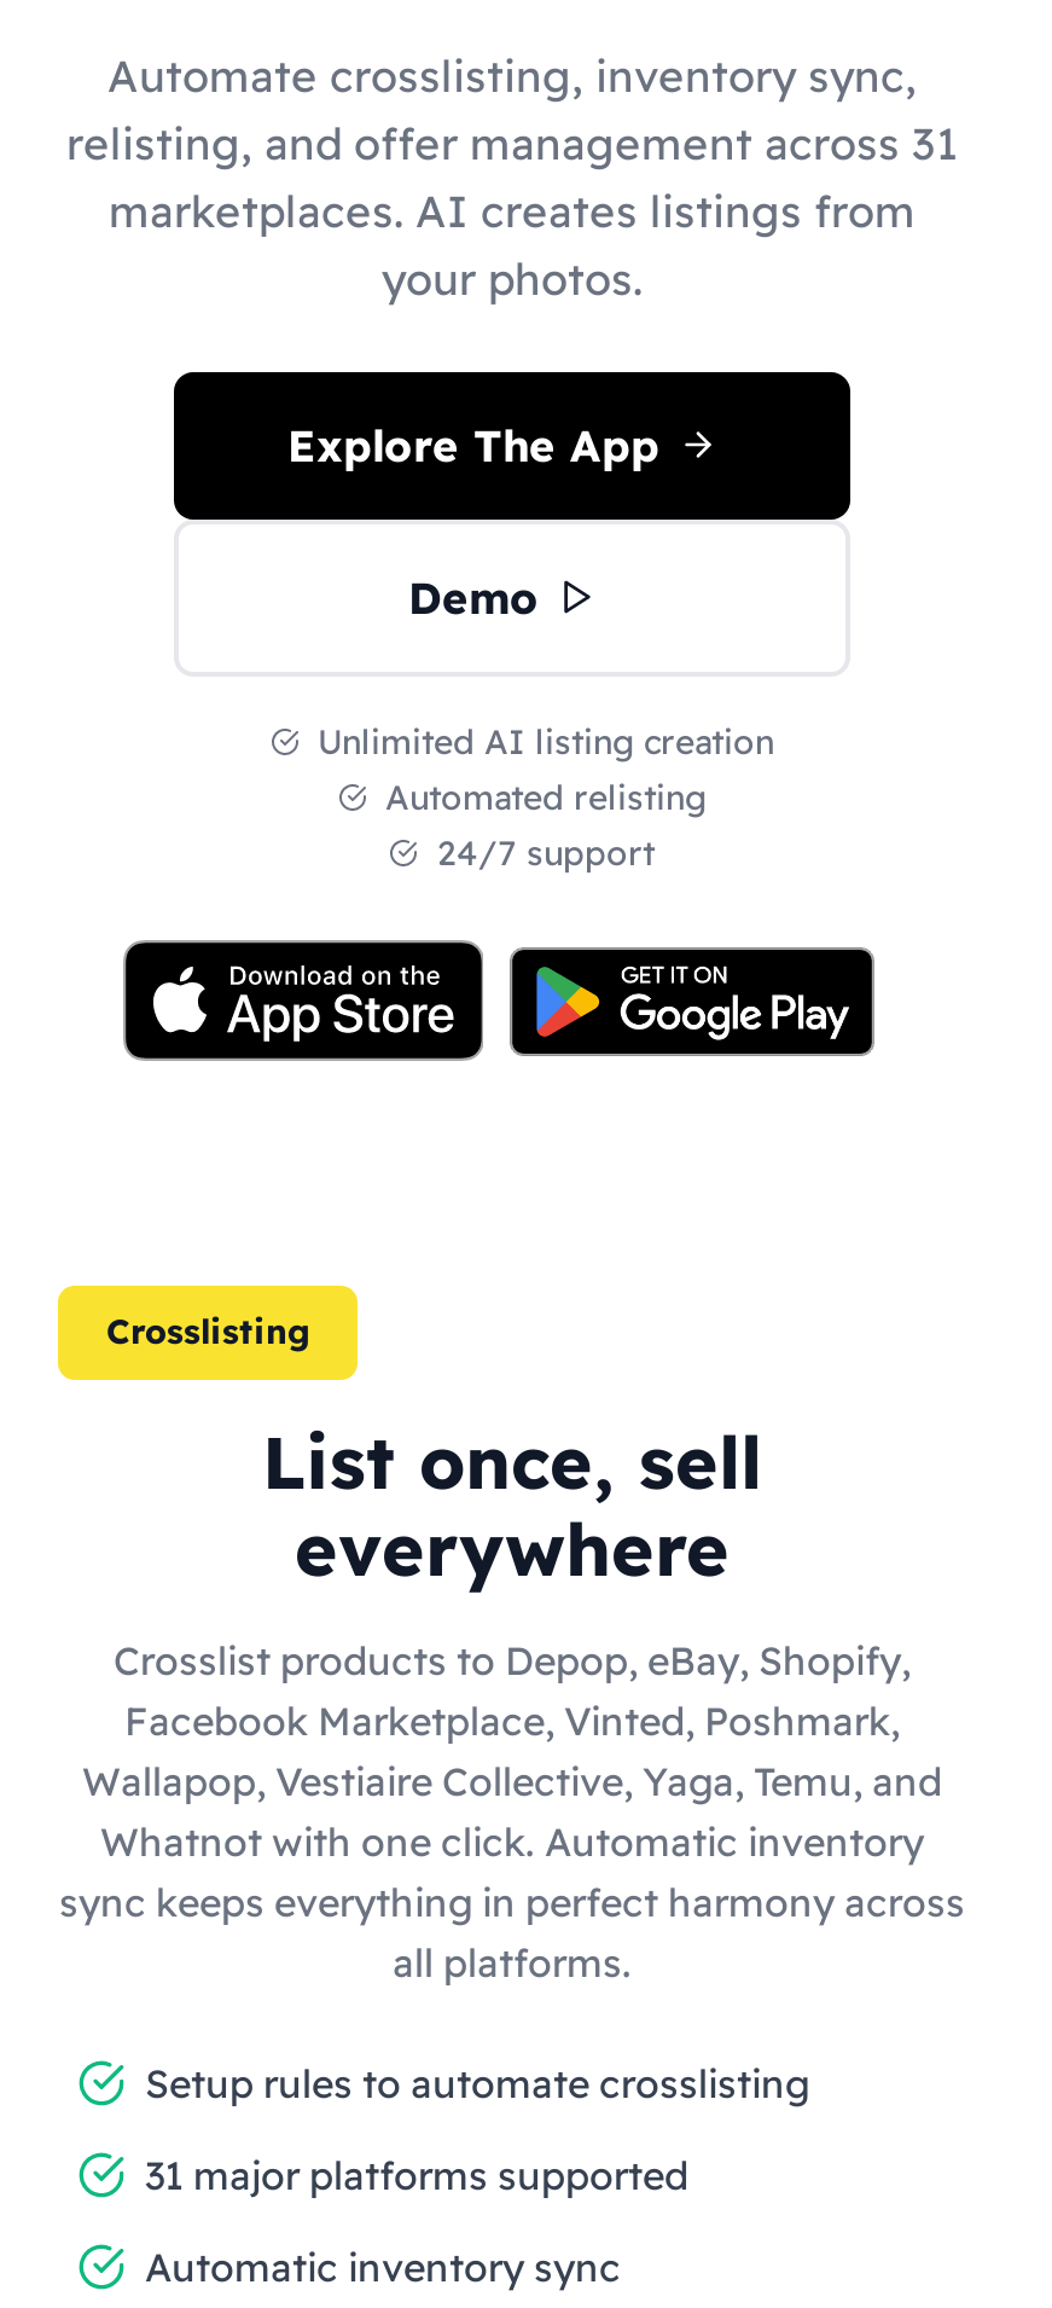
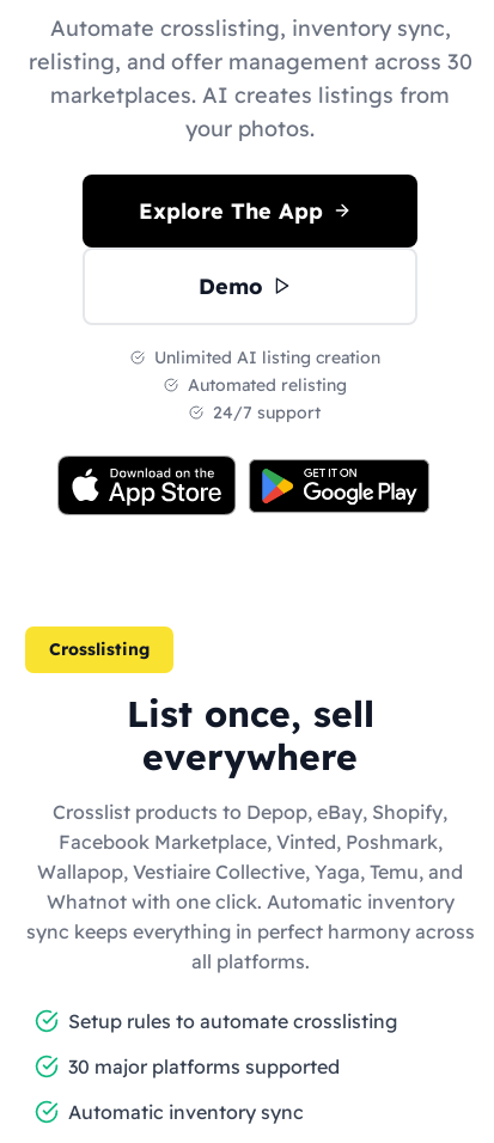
- relisting, and offer management across 31
+ relisting, and offer management across 30

- 31 major platforms supported
+ 30 major platforms supported
